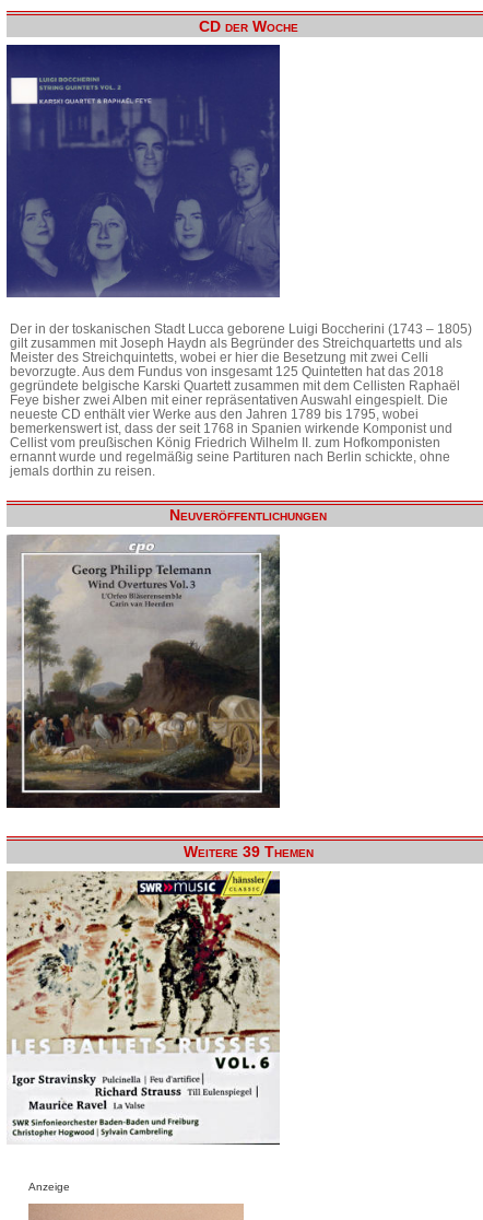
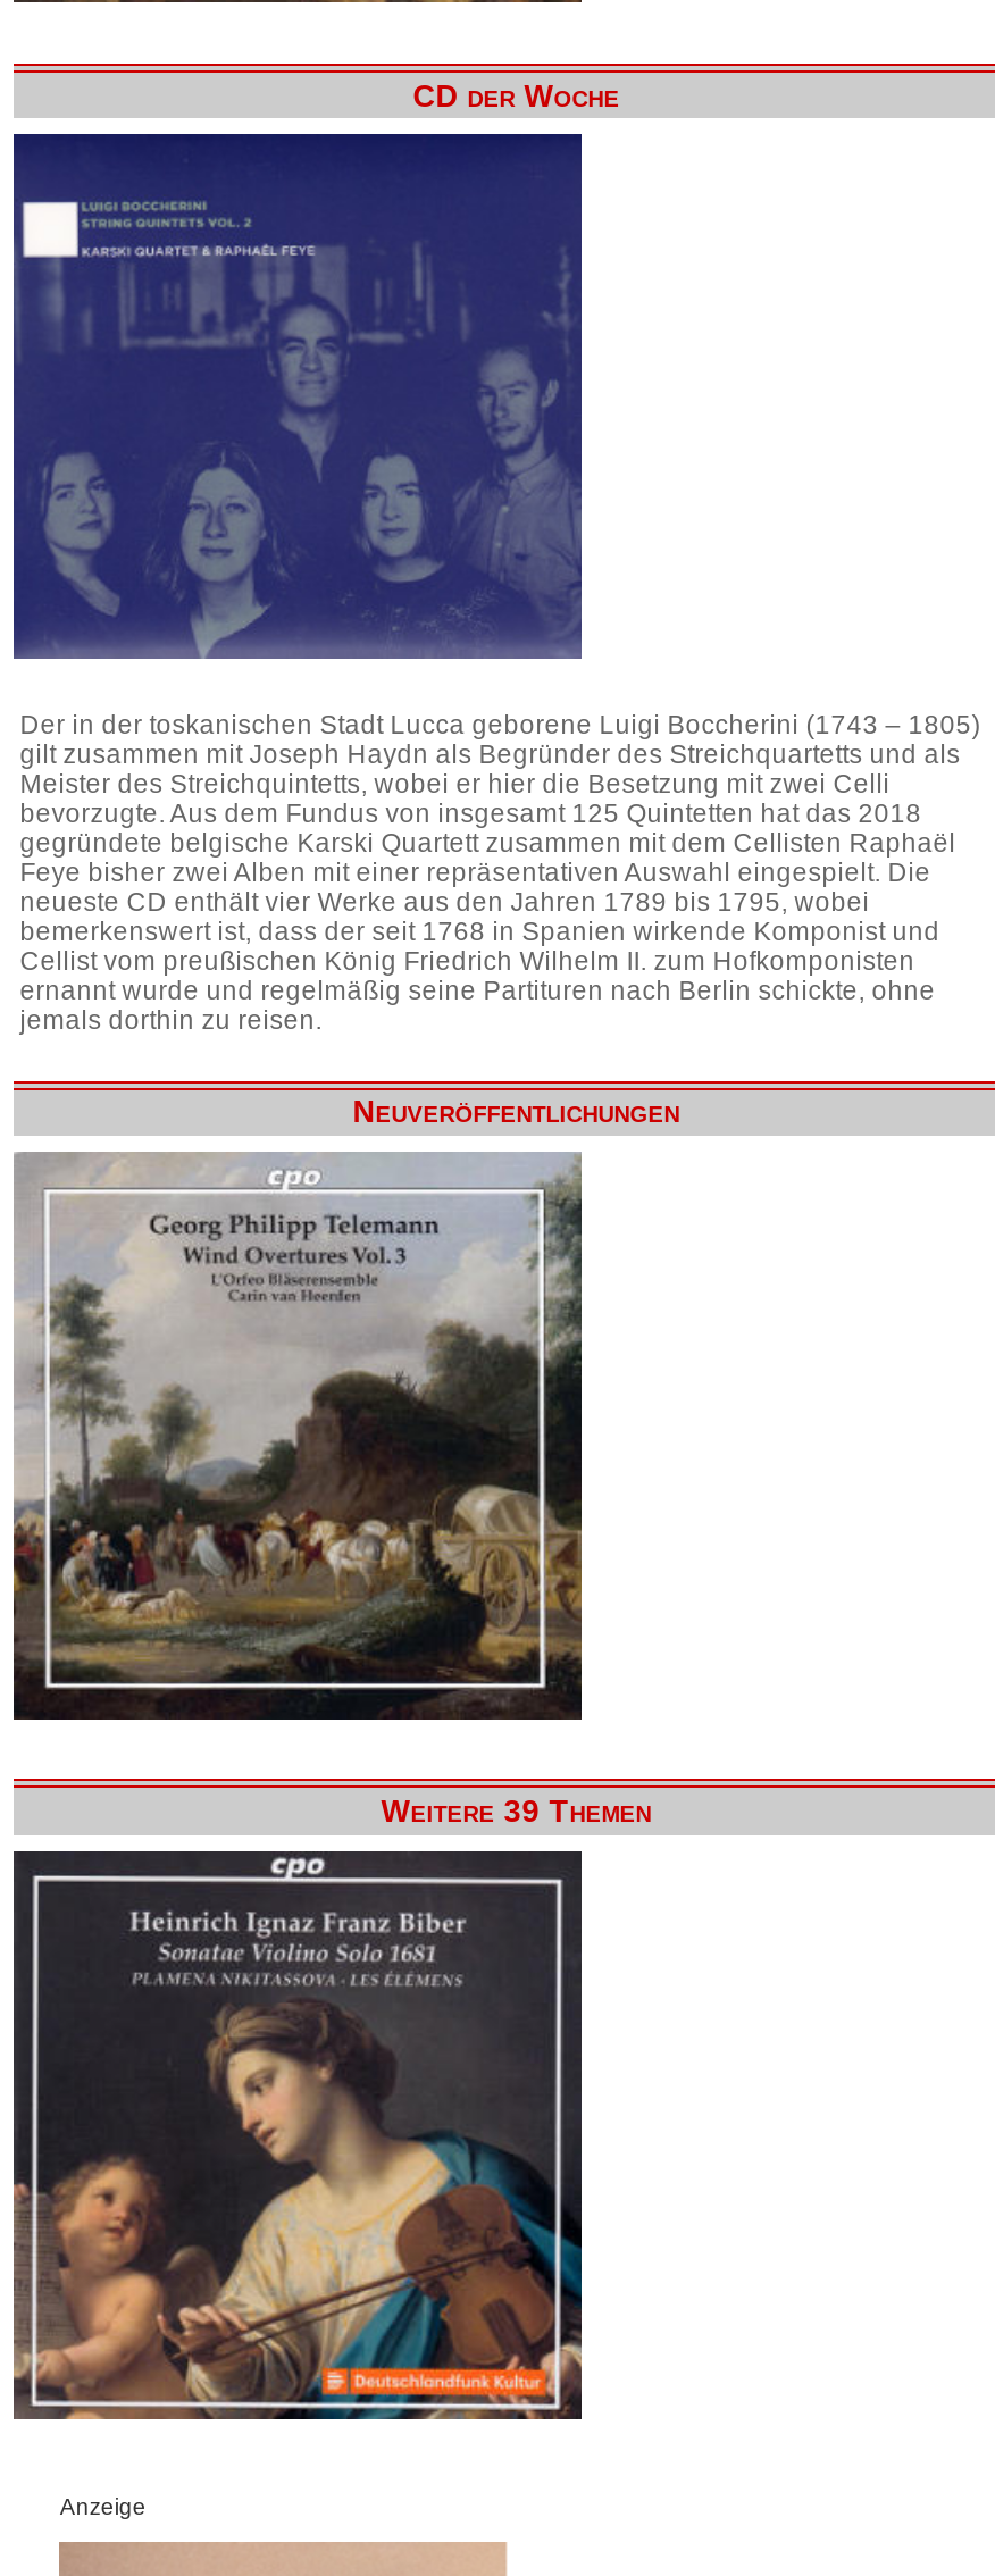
- [image]
+ [image]
